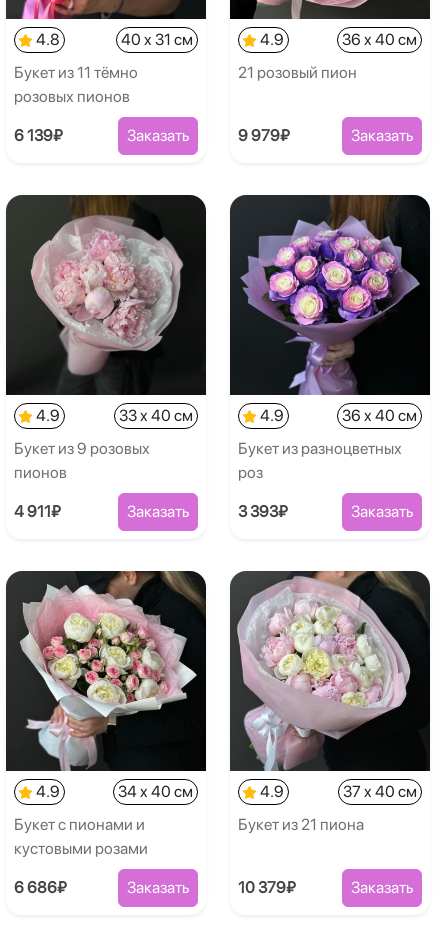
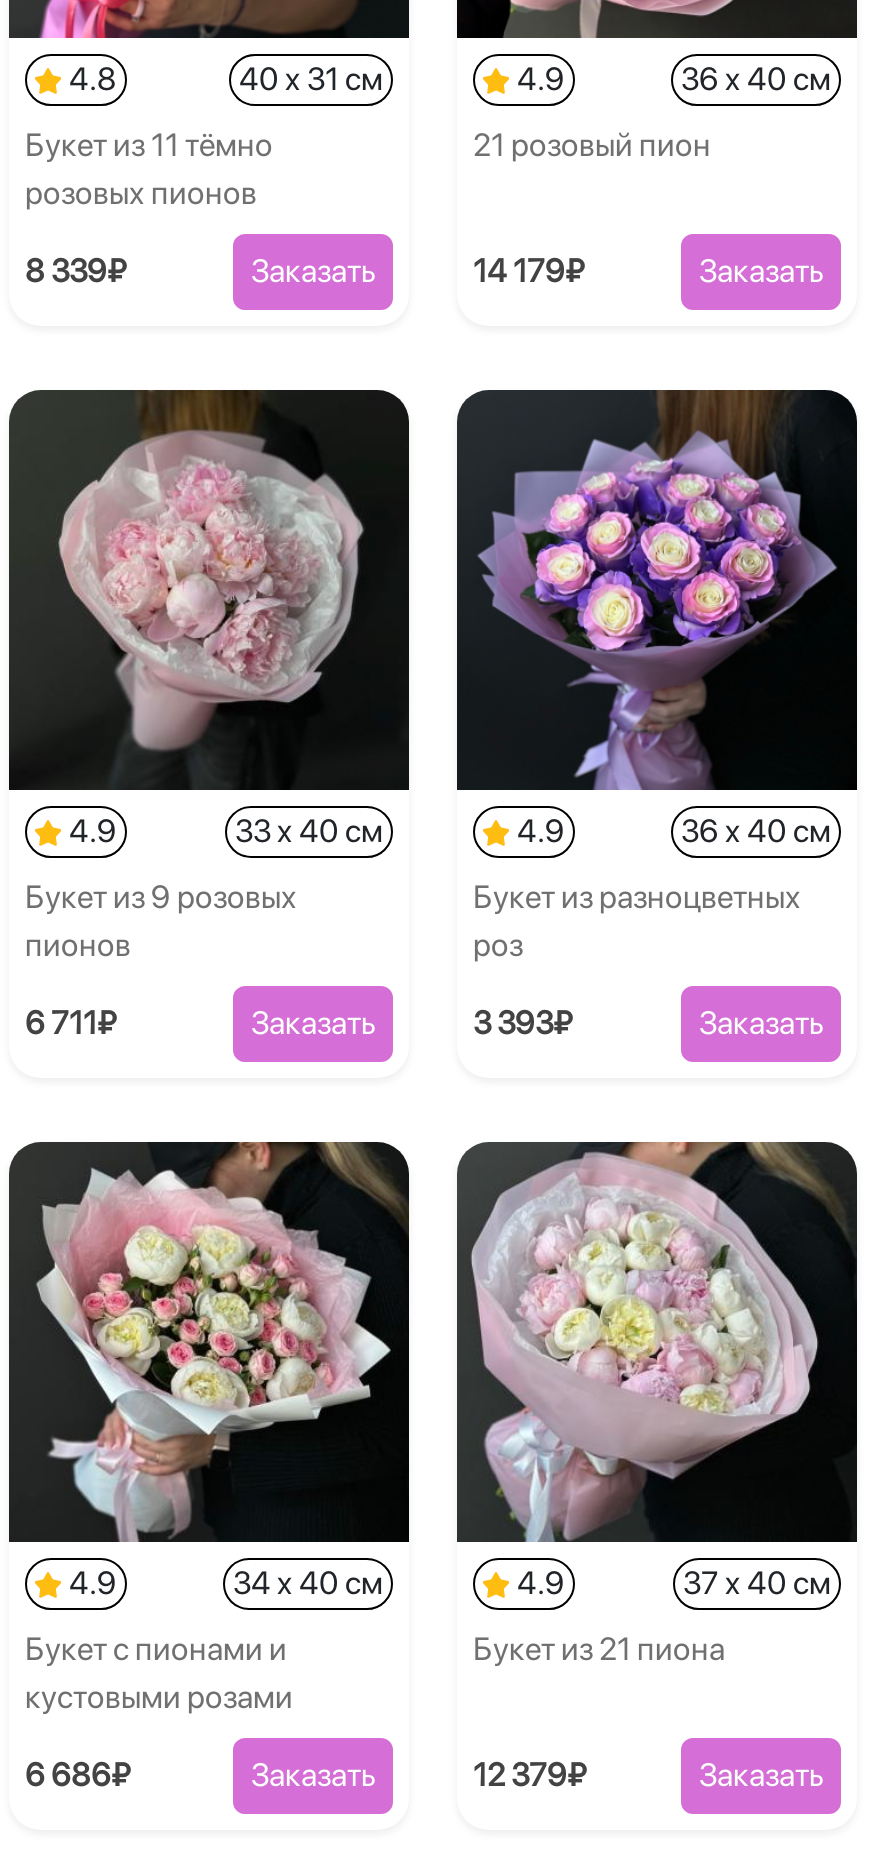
- 6 139₽
+ 8 339₽

- 9 979₽
+ 14 179₽

- 4 911₽
+ 6 711₽

- 10 379₽
+ 12 379₽
